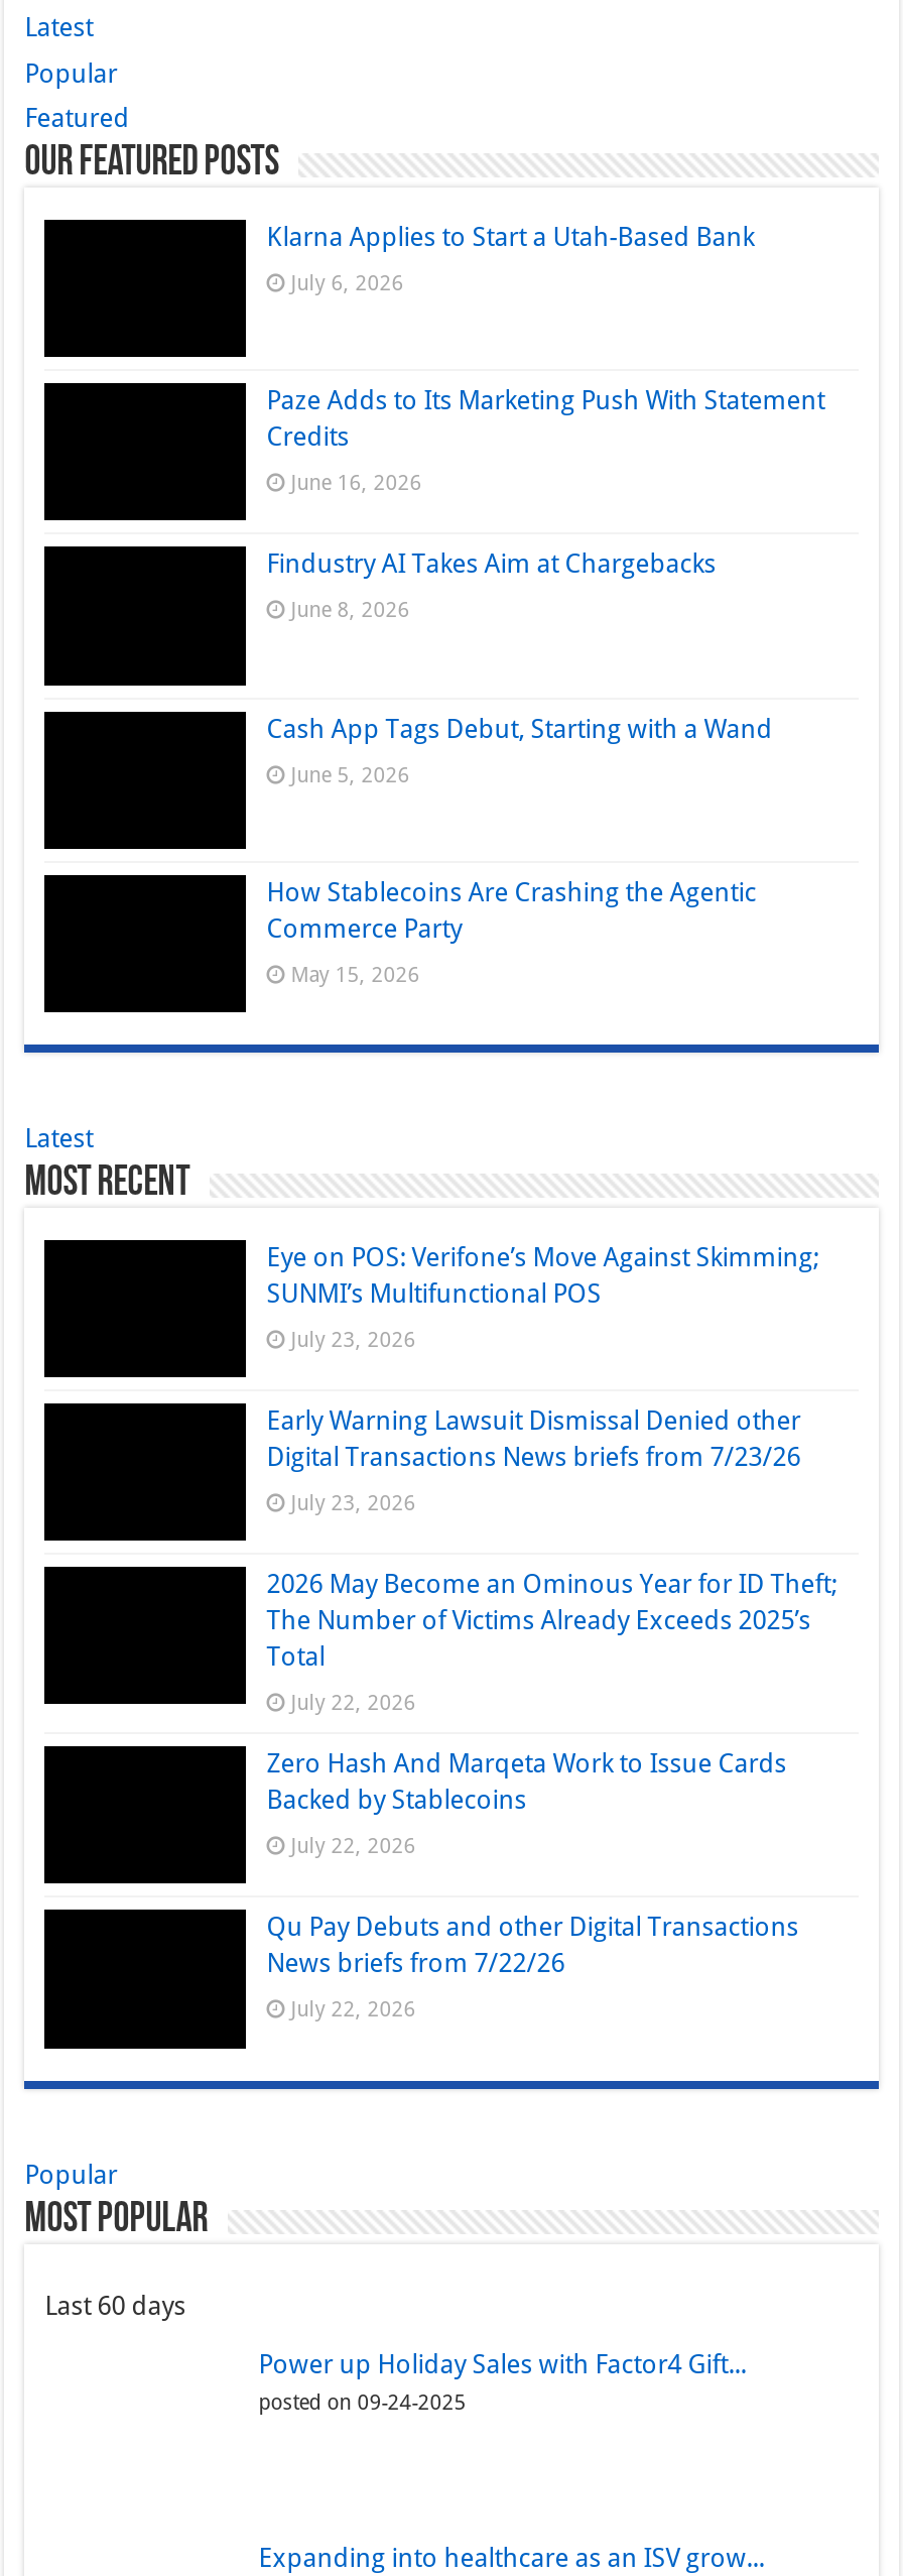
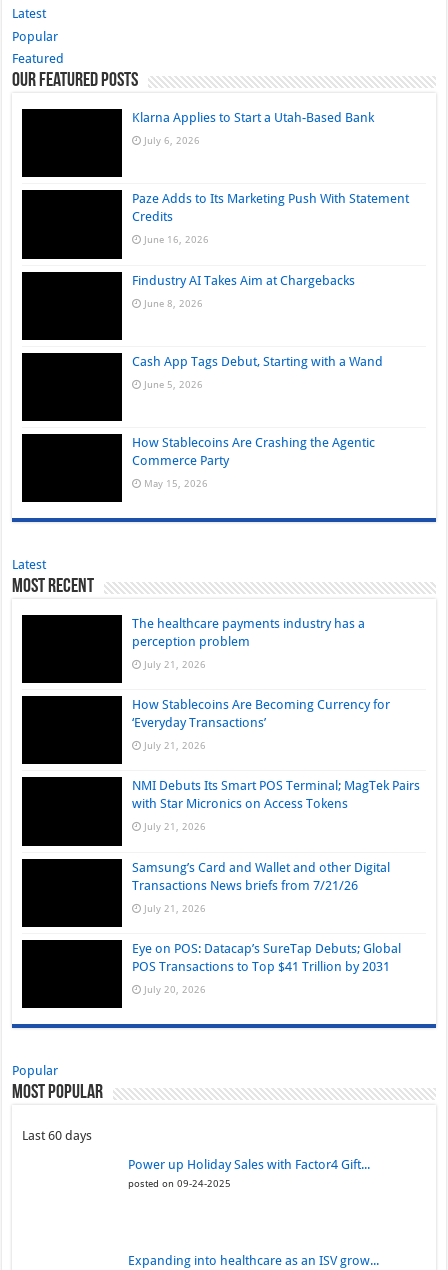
- Eye on POS: Verifone’s Move Against Skimming;
- SUNMI’s Multifunctional POS
+ The healthcare payments industry has a
+ perception problem

- July 23, 2026
+ July 21, 2026

- Early Warning Lawsuit Dismissal Denied other
- Digital Transactions News briefs from 7/23/26
+ How Stablecoins Are Becoming Currency for
+ ‘Everyday Transactions’

- July 23, 2026
+ July 21, 2026

- 2026 May Become an Ominous Year for ID Theft;
- The Number of Victims Already Exceeds 2025’s
- Total
+ NMI Debuts Its Smart POS Terminal; MagTek Pairs
+ with Star Micronics on Access Tokens

- July 22, 2026
+ July 21, 2026

- Zero Hash And Marqeta Work to Issue Cards
- Backed by Stablecoins
+ Samsung’s Card and Wallet and other Digital
+ Transactions News briefs from 7/21/26

- July 22, 2026
+ July 21, 2026

- Qu Pay Debuts and other Digital Transactions
- News briefs from 7/22/26
+ Eye on POS: Datacap’s SureTap Debuts; Global
+ POS Transactions to Top $41 Trillion by 2031

- July 22, 2026
+ July 20, 2026
